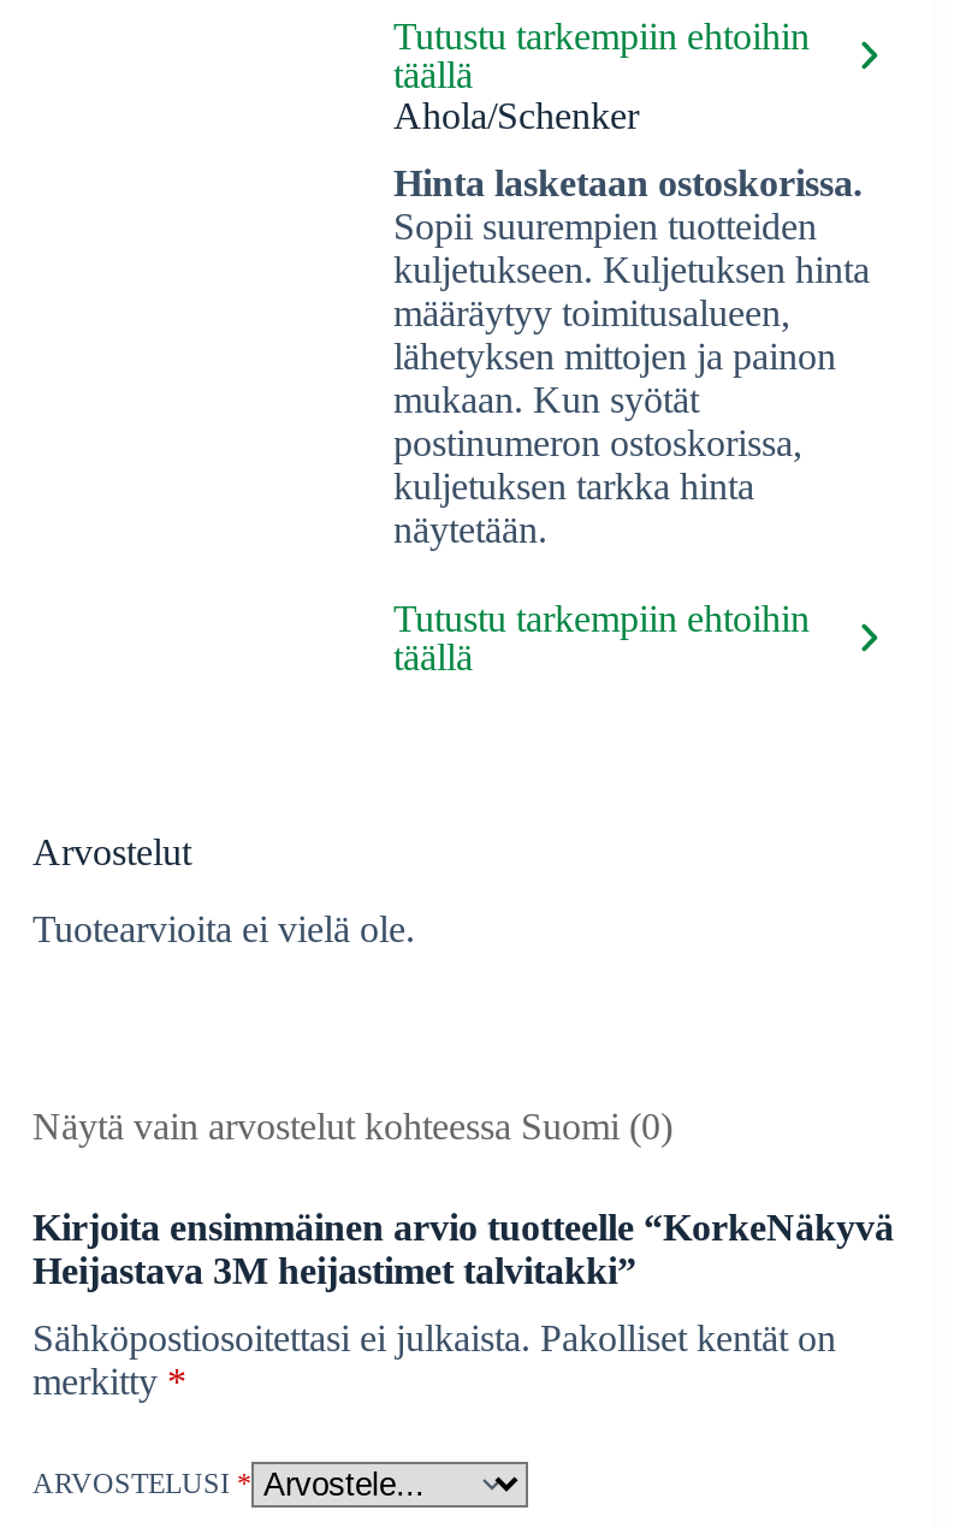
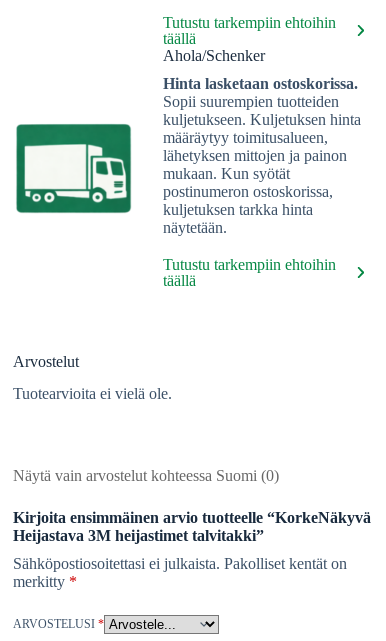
+ [image]
